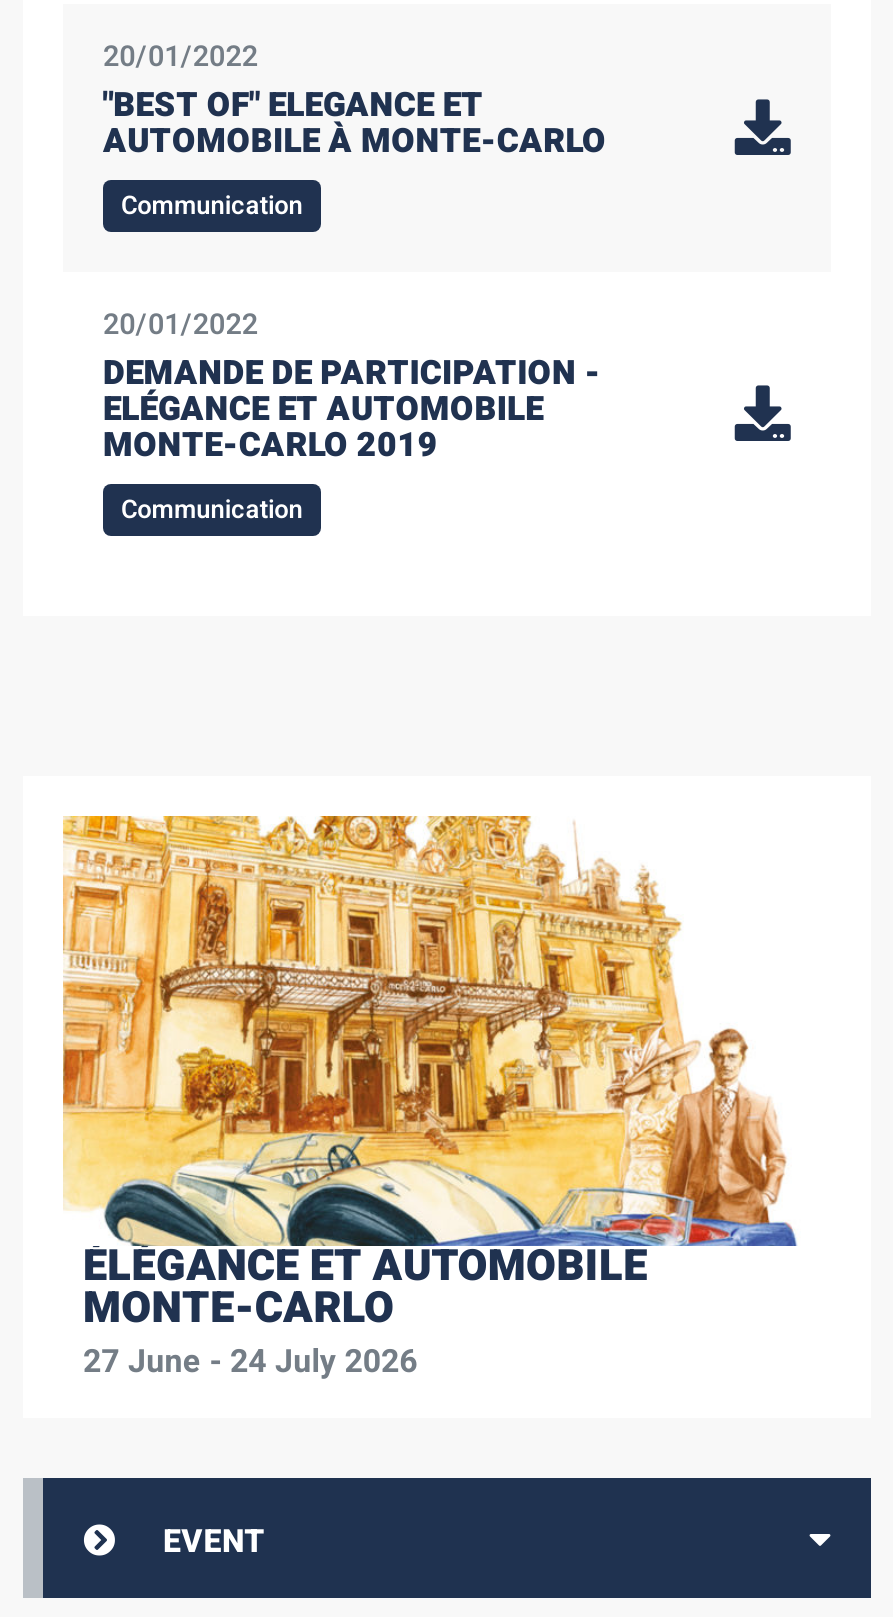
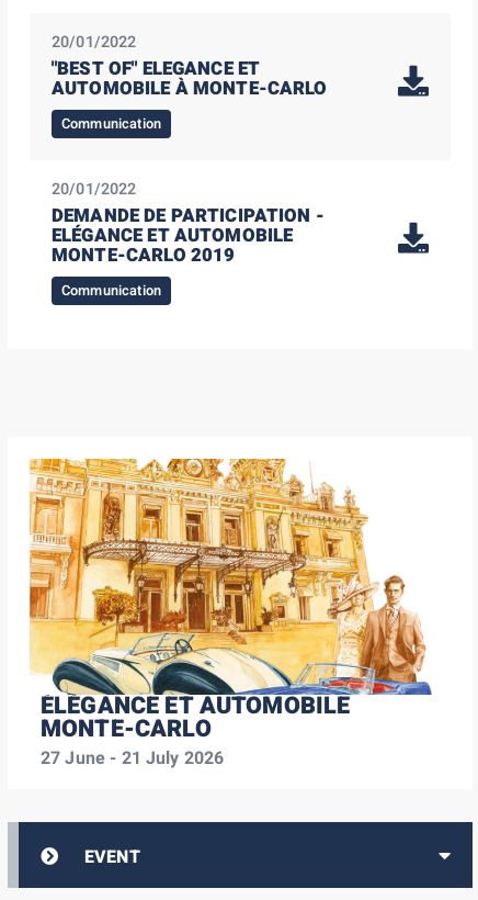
- 27 June - 24 July 2026
+ 27 June - 21 July 2026
